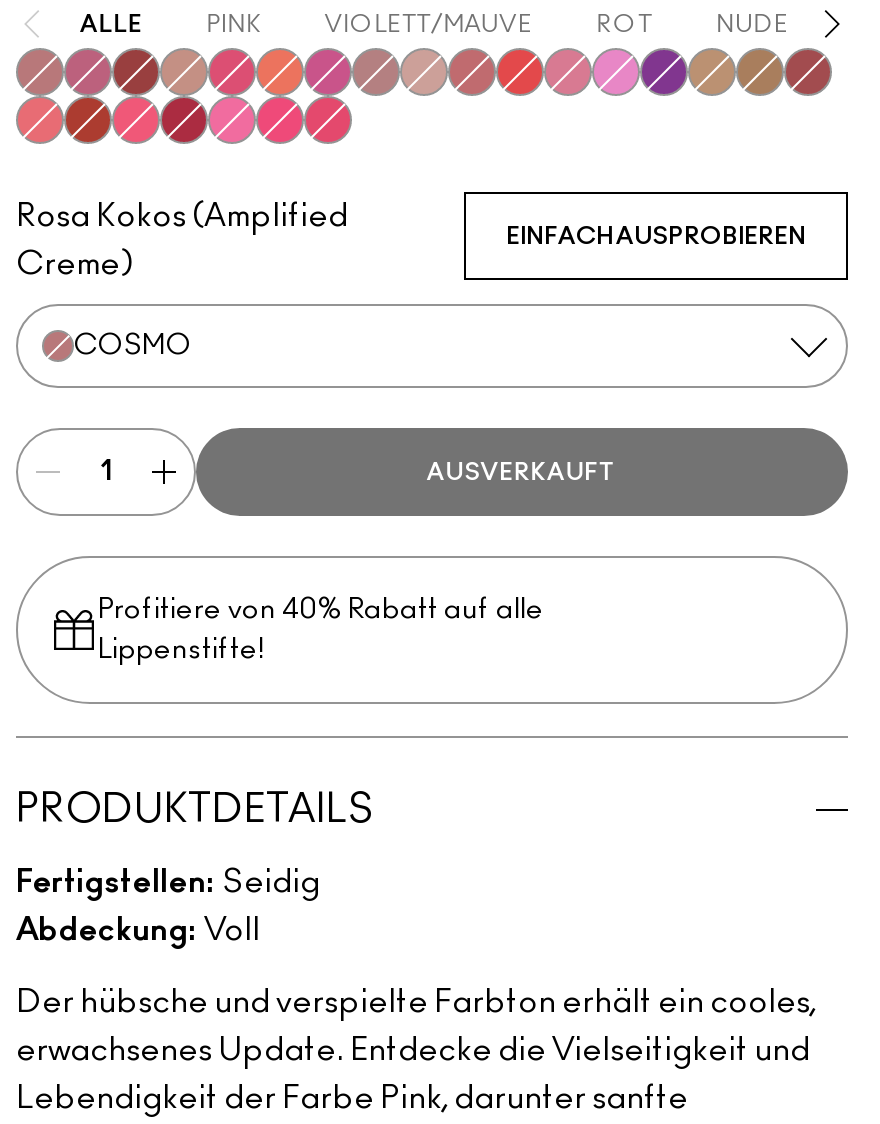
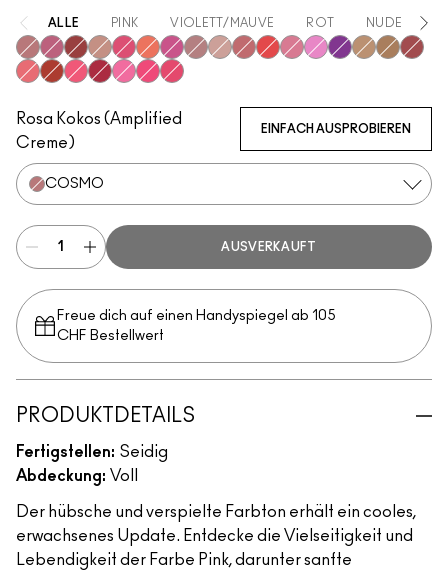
- Profitiere von 40% Rabatt auf alle
- Lippenstifte!
+ Freue dich auf einen Handyspiegel ab 105
+ CHF Bestellwert
